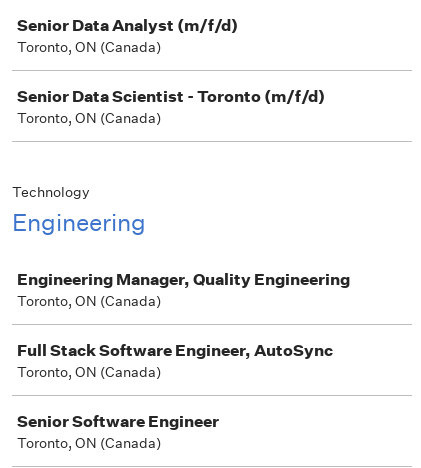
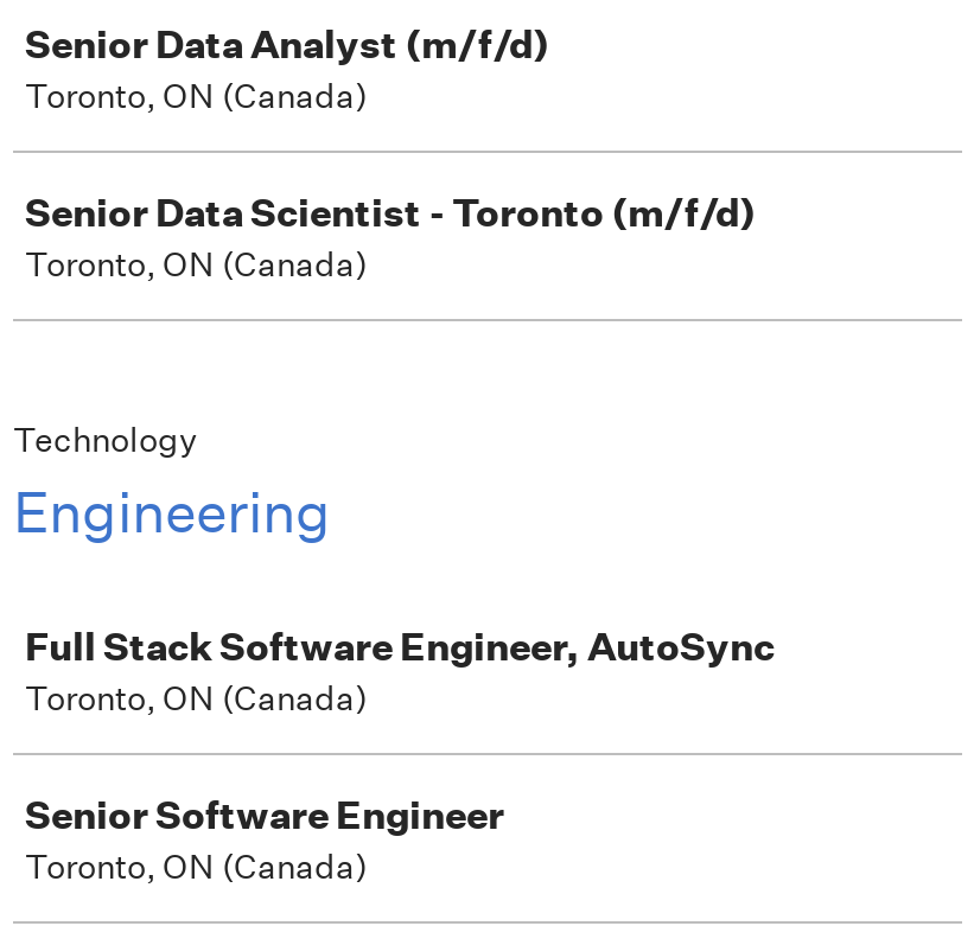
- Engineering Manager, Quality Engineering
- Toronto, ON (Canada)
